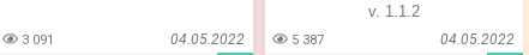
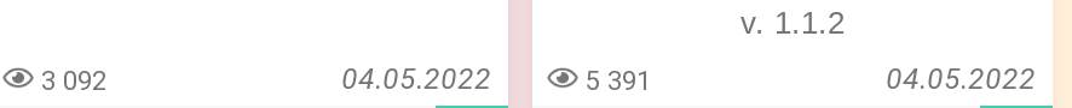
- 3 091
+ 3 092

- 5 387
+ 5 391
